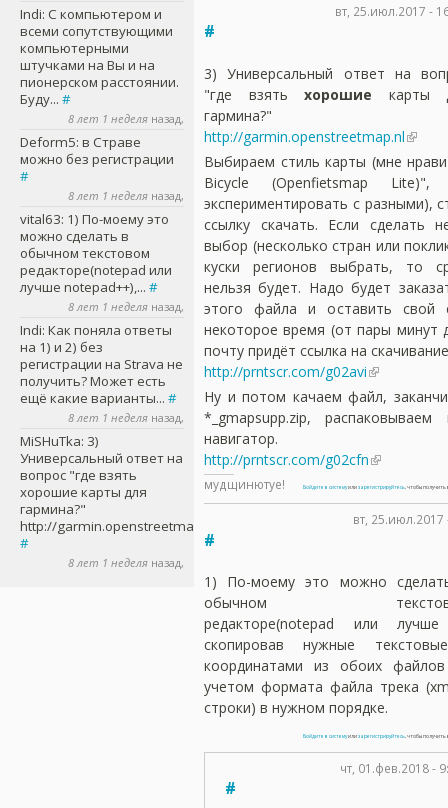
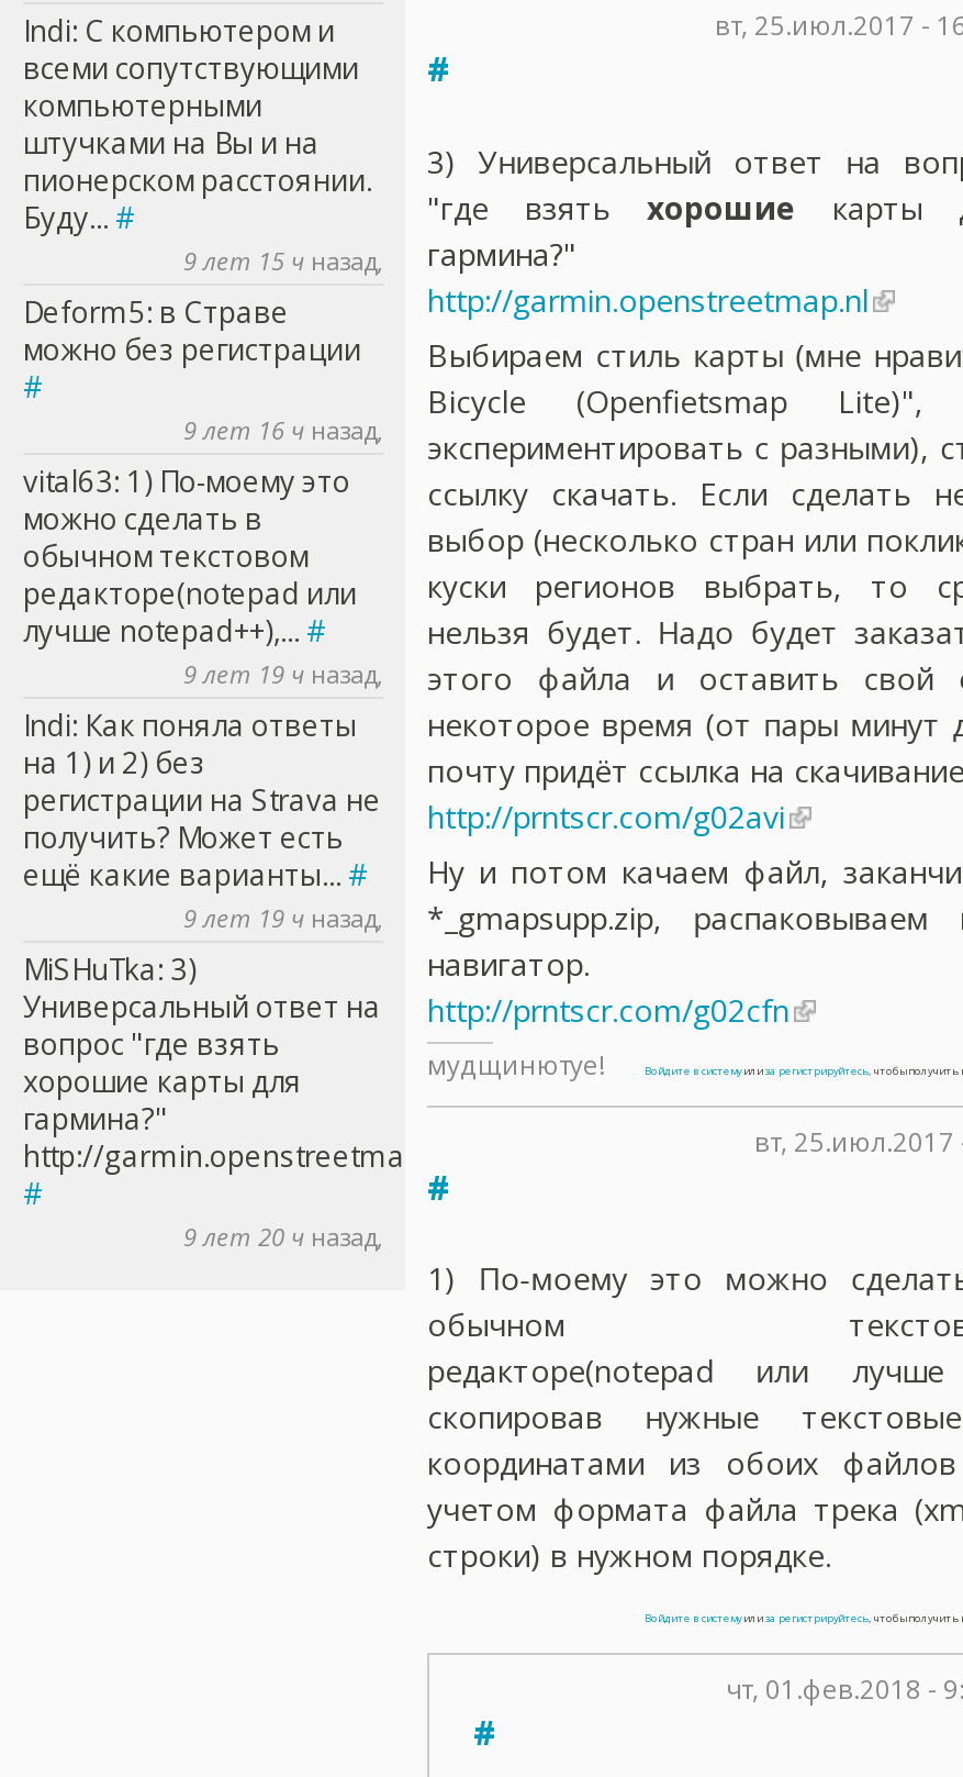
- 8 лет 1 неделя назад,
+ 9 лет 15 ч назад,

- 8 лет 1 неделя назад,
+ 9 лет 16 ч назад,

- 8 лет 1 неделя назад,
+ 9 лет 19 ч назад,

- 8 лет 1 неделя назад,
+ 9 лет 19 ч назад,

- 8 лет 1 неделя назад,
+ 9 лет 20 ч назад,
